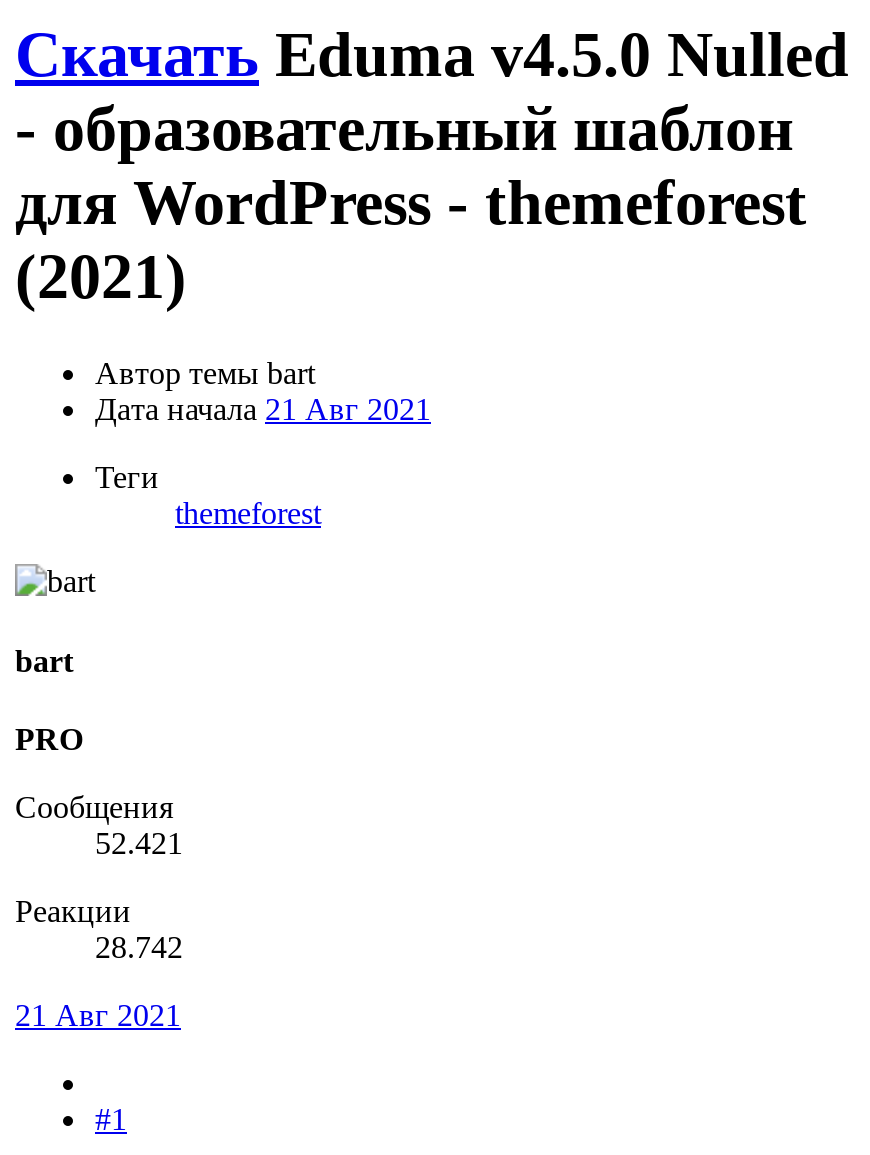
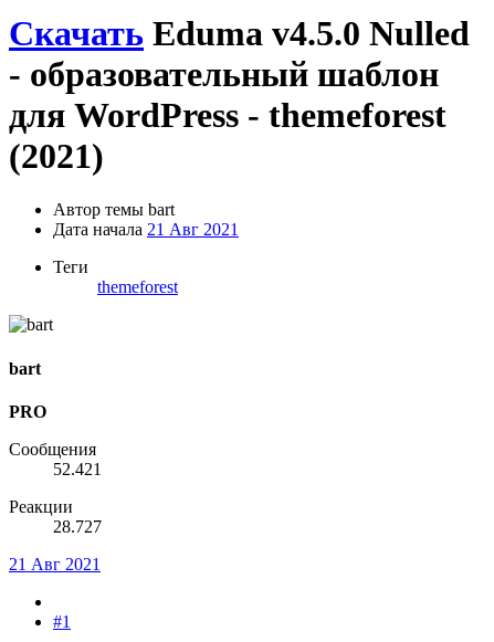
- 28.742
+ 28.727
